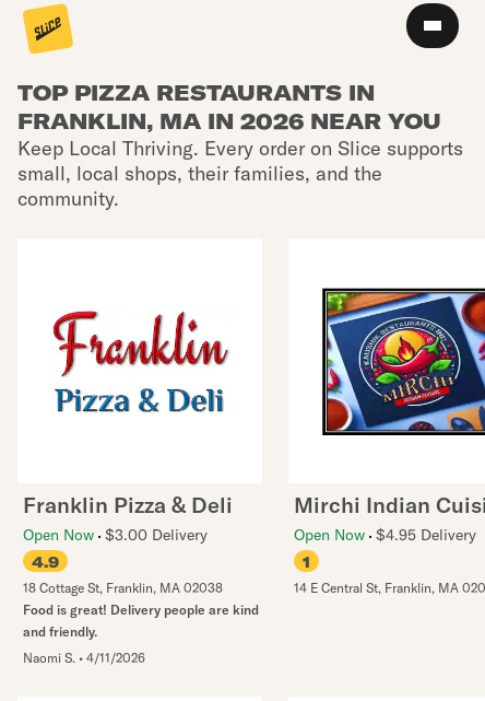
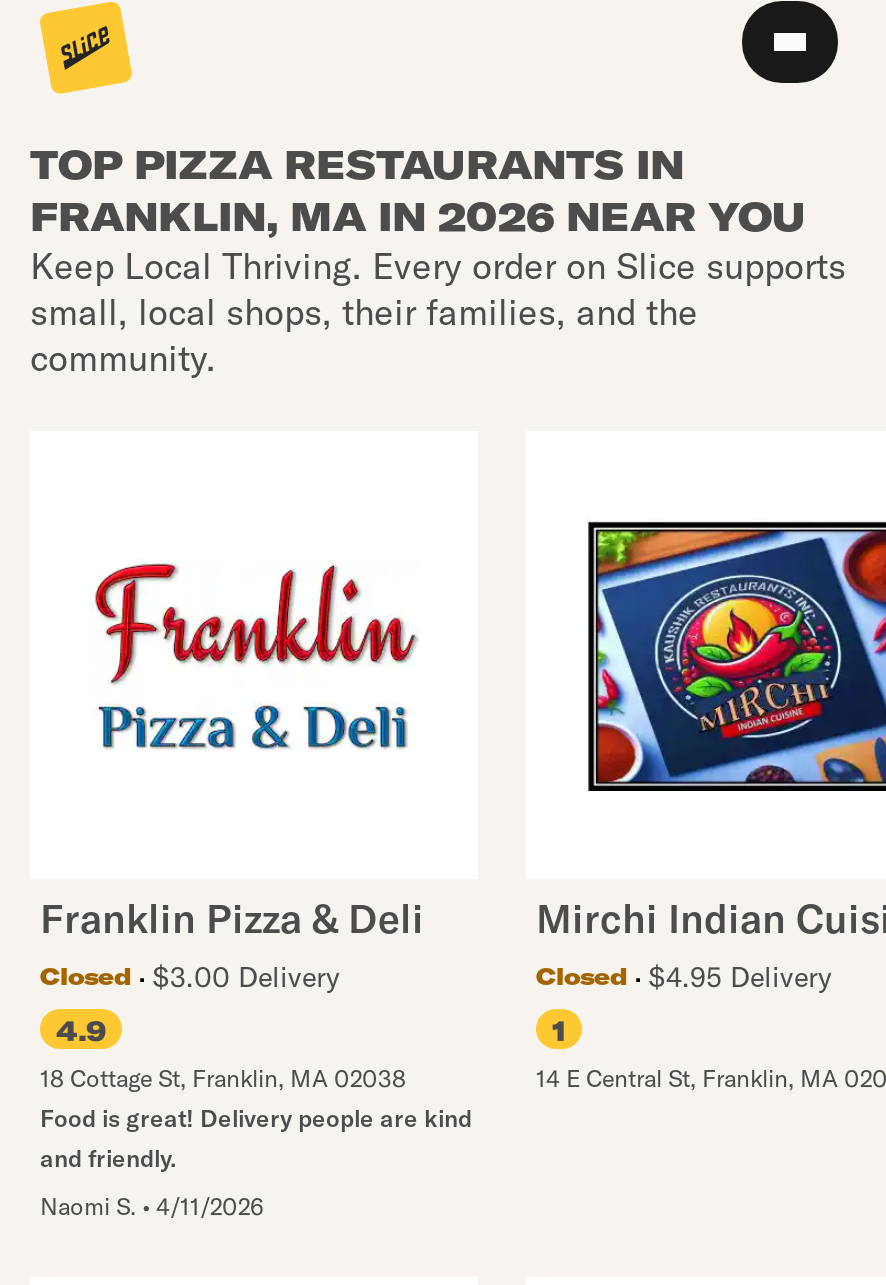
- Open Now $3.00 Delivery
+ Closed
+ $3.00 Delivery

- Open Now $4.95 Delivery
+ Closed
+ $4.95 Delivery
